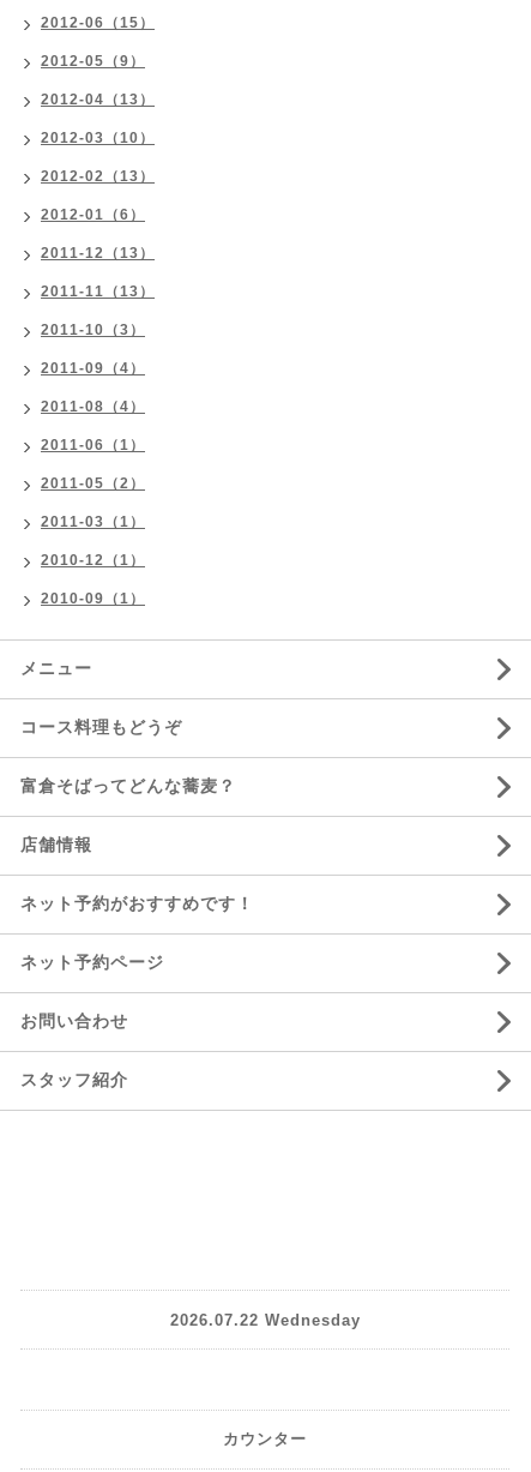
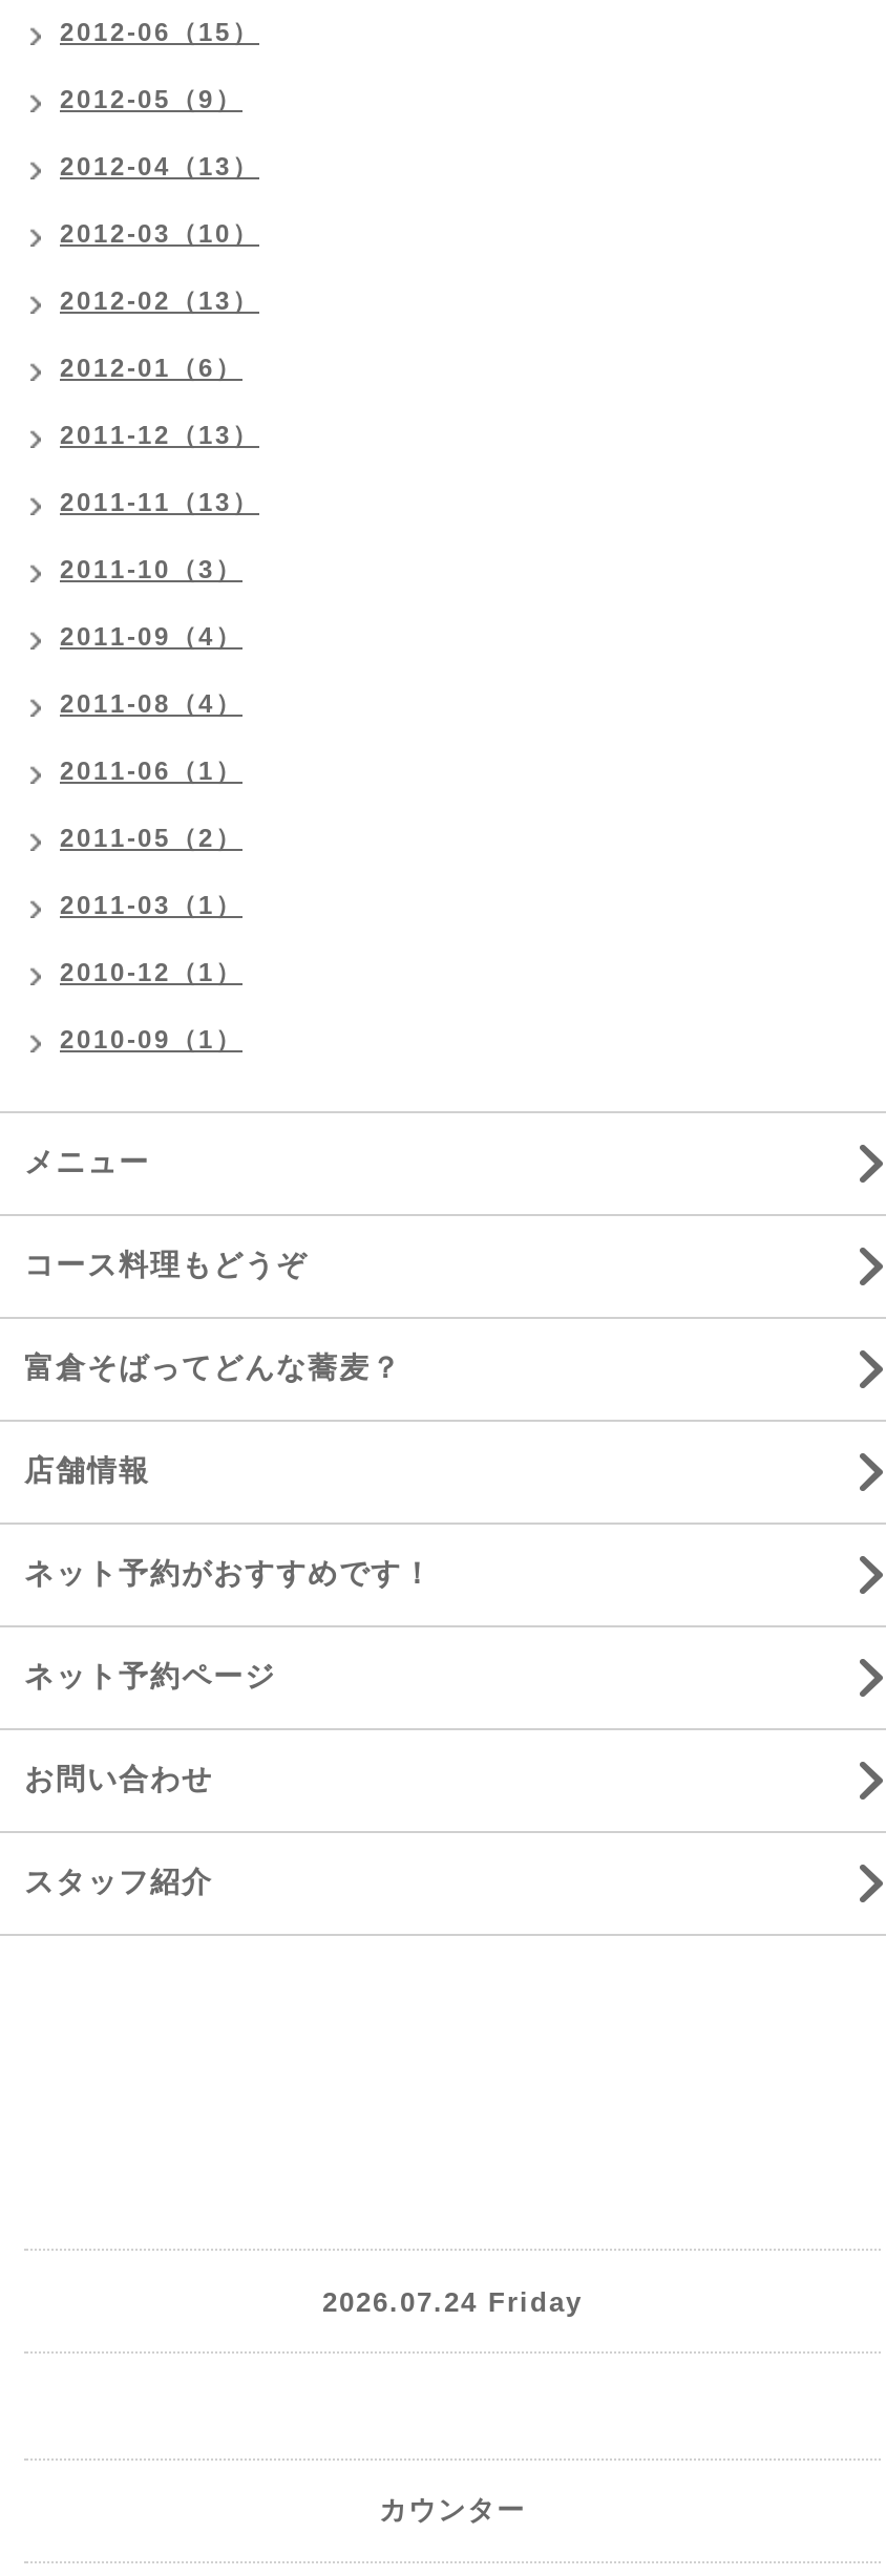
- 2026.07.22 Wednesday
+ 2026.07.24 Friday
